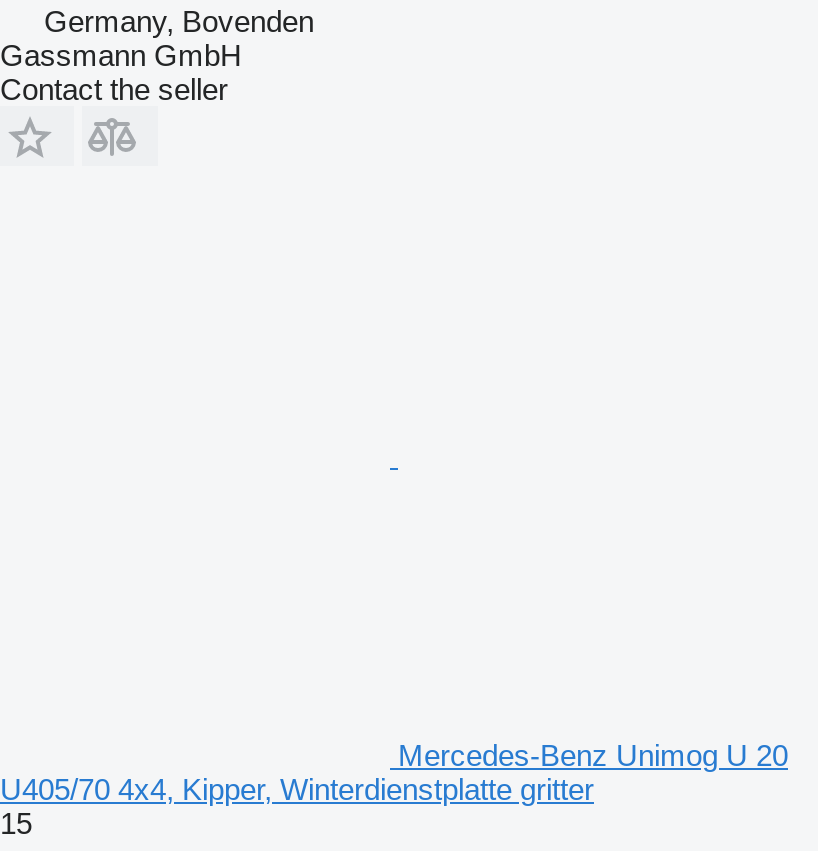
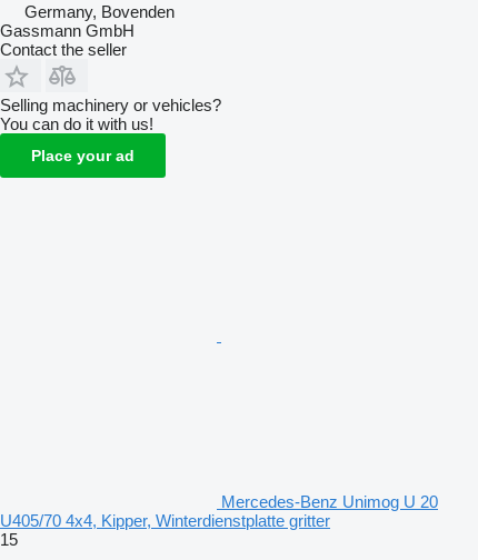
+ Selling machinery or vehicles?
+ You can do it with us!
+ Place your ad
